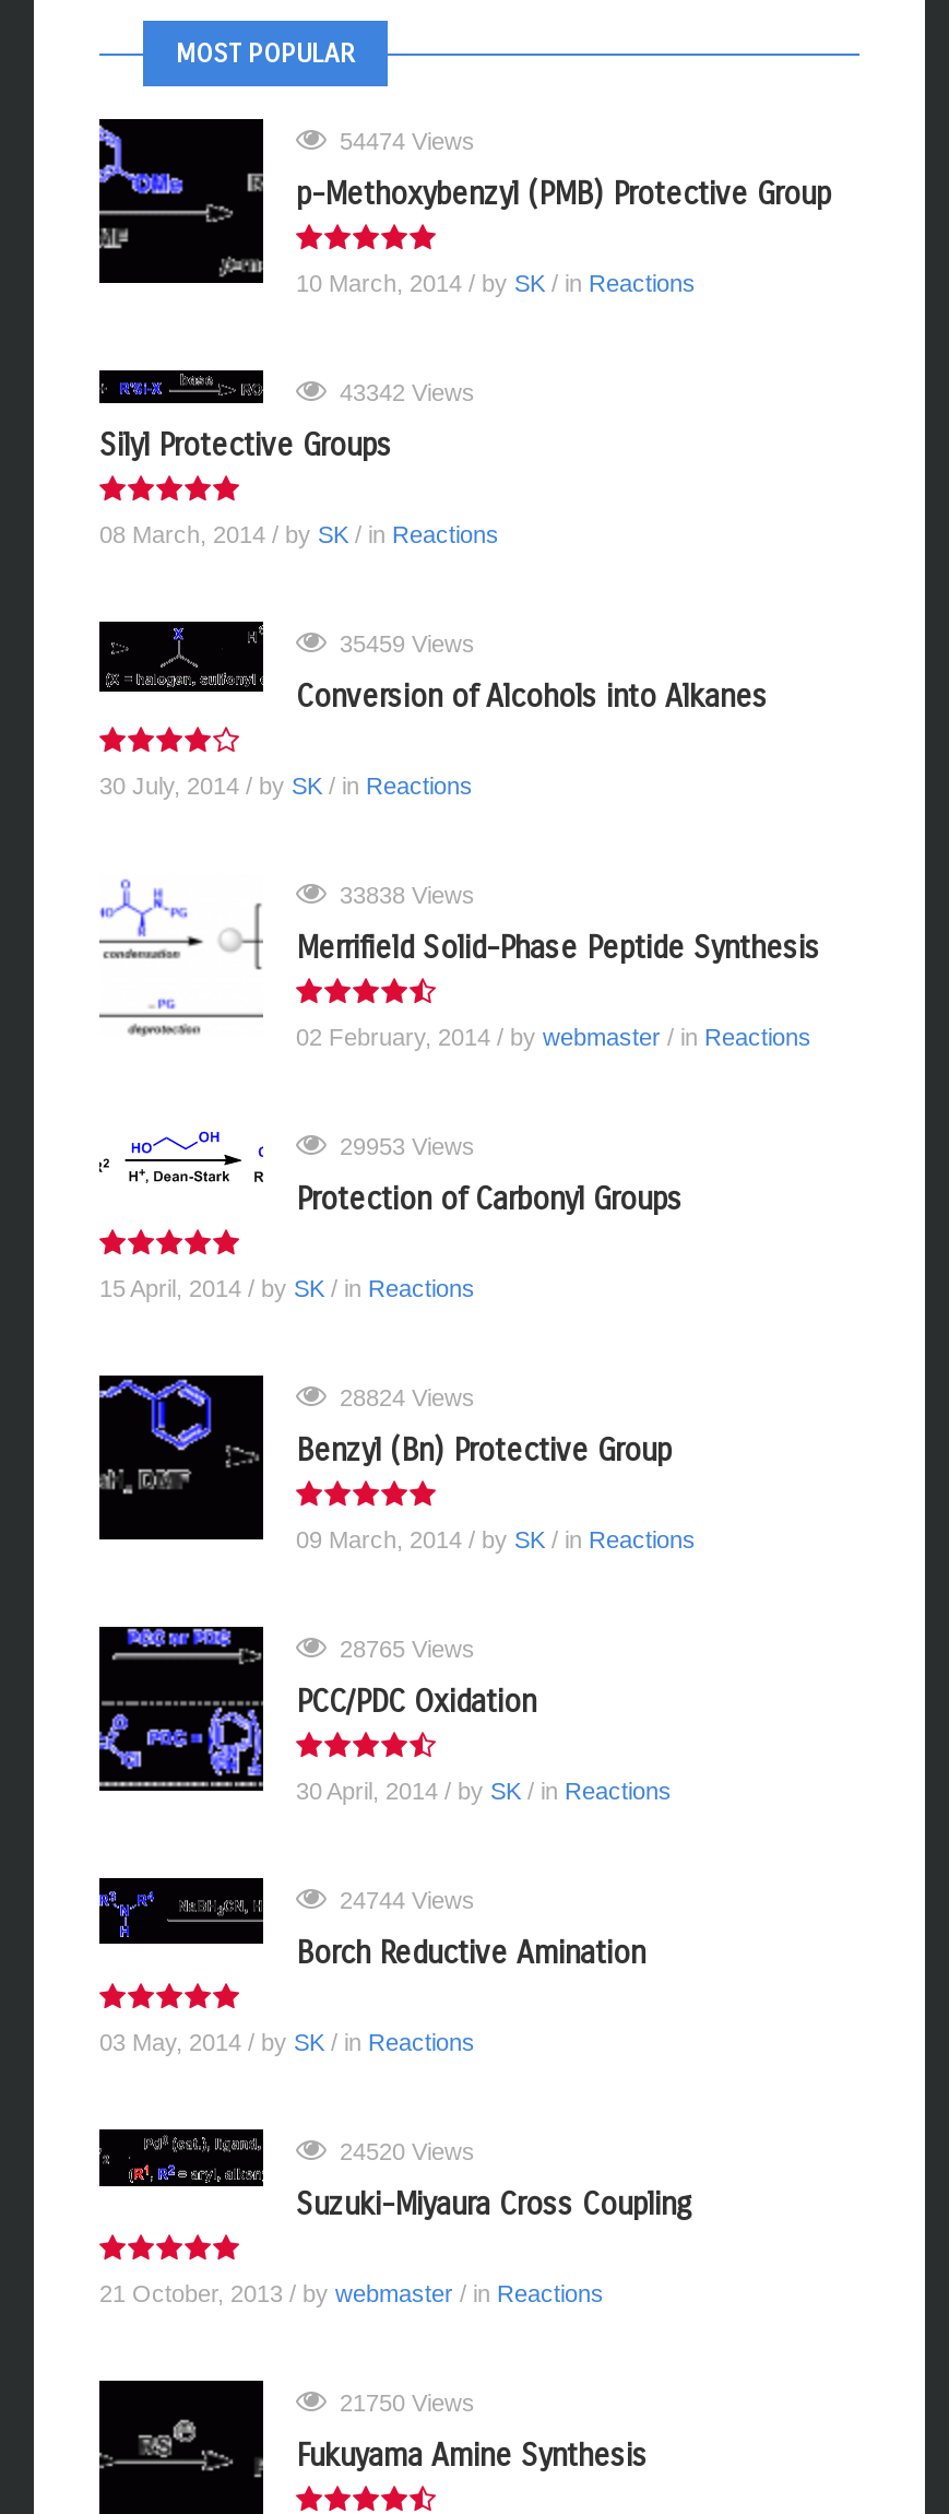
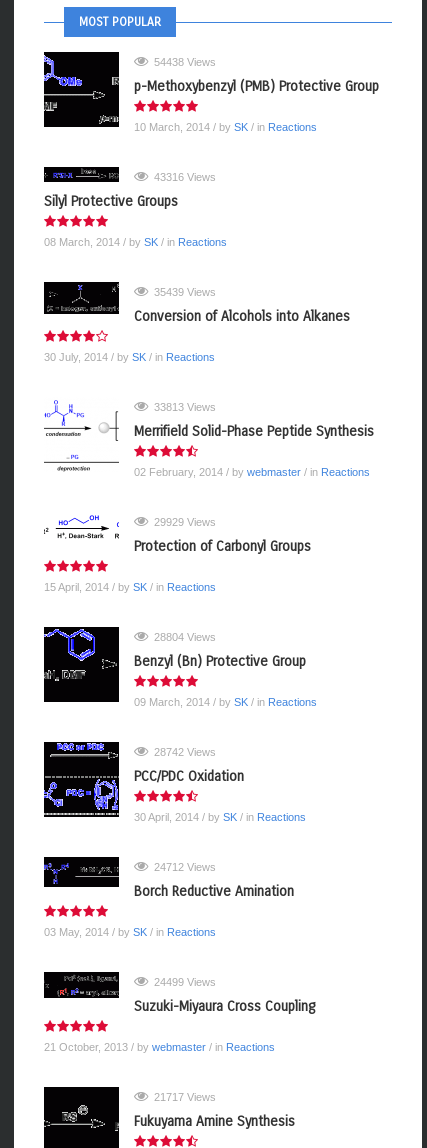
- 54474 Views
+ 54438 Views

- 43342 Views
+ 43316 Views

- 35459 Views
+ 35439 Views

- 33838 Views
+ 33813 Views

- 29953 Views
+ 29929 Views

- 28824 Views
+ 28804 Views

- 28765 Views
+ 28742 Views

- 24744 Views
+ 24712 Views

- 24520 Views
+ 24499 Views

- 21750 Views
+ 21717 Views
